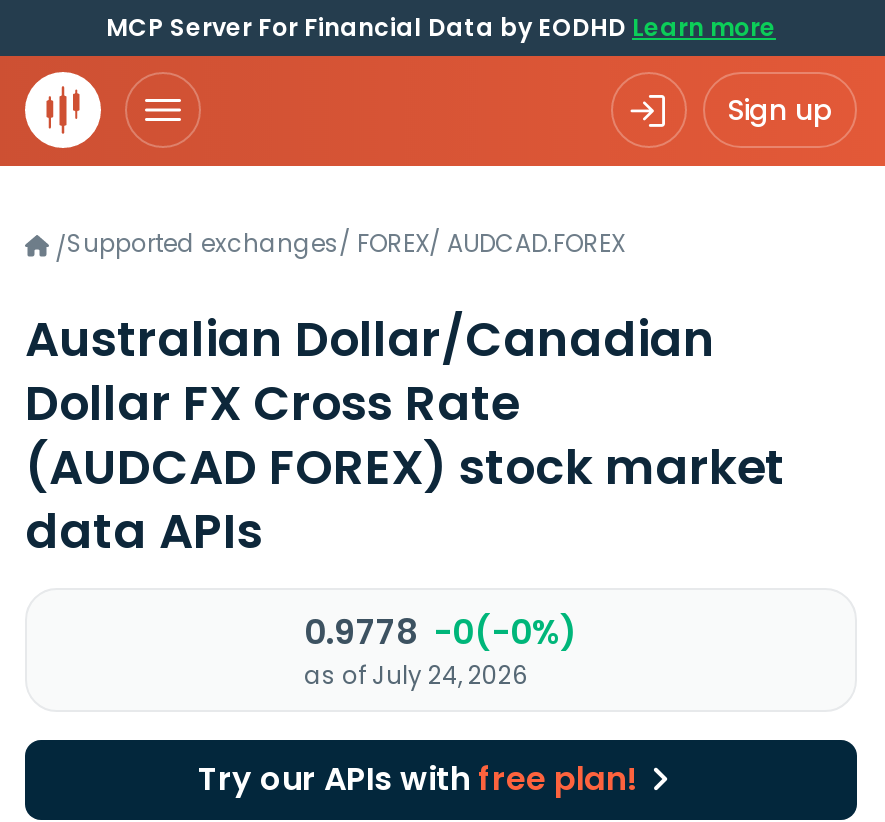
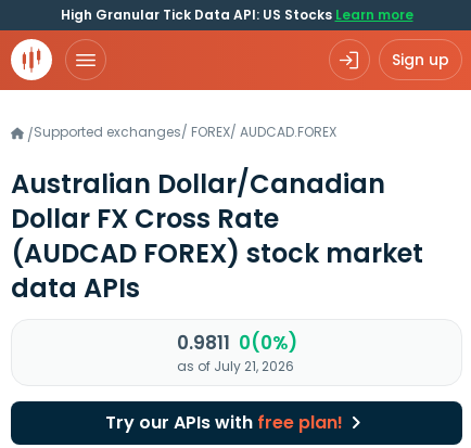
- MCP Server For Financial Data by EODHD Learn more
+ High Granular Tick Data API: US Stocks Learn more

- 0.9778 -0(-0%)
+ 0.9811 0(0%)

- as of July 24, 2026
+ as of July 21, 2026
